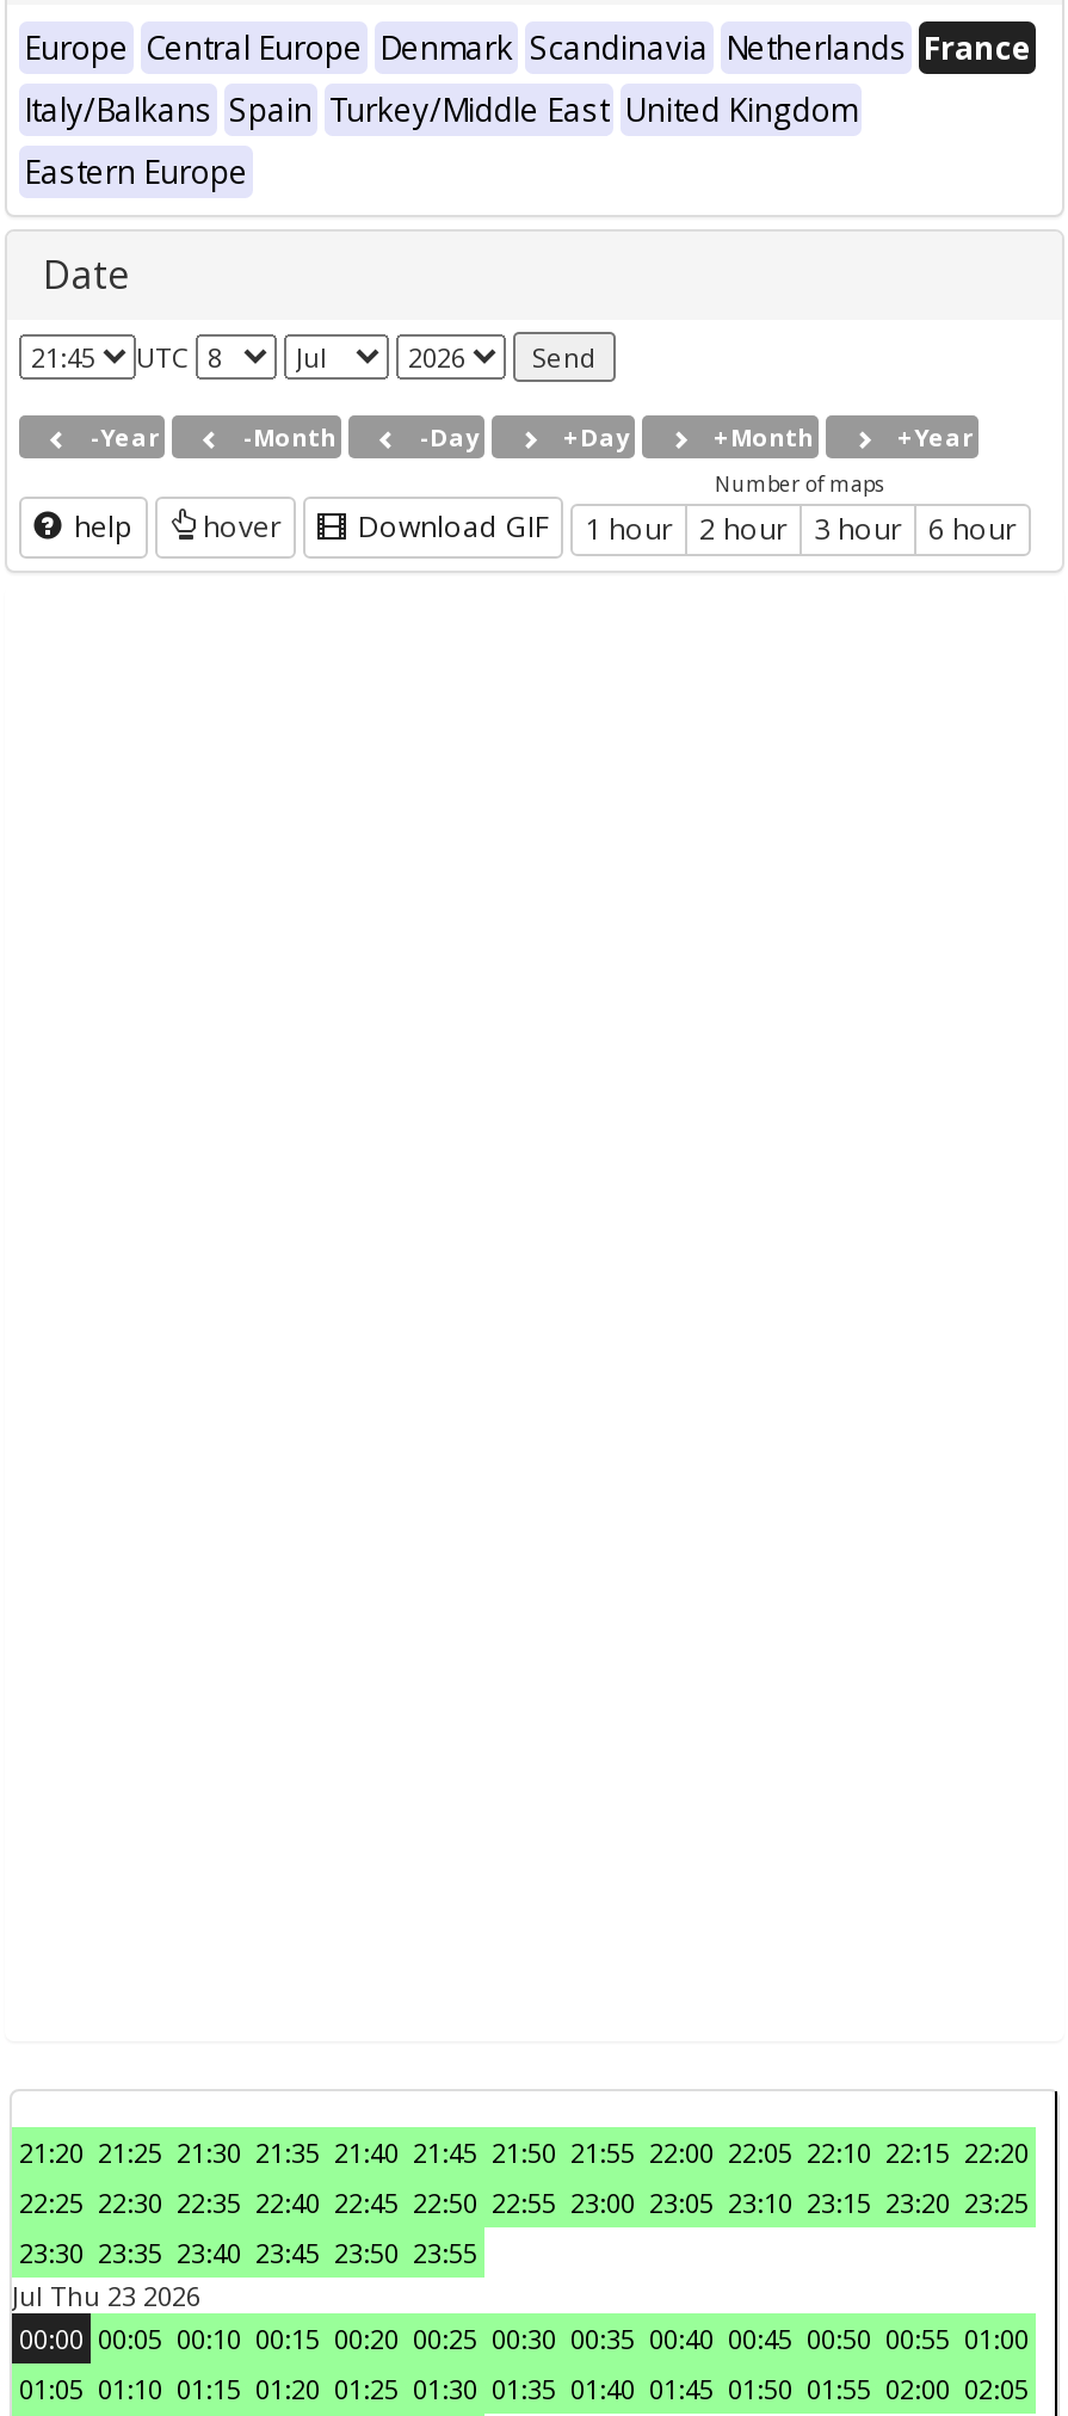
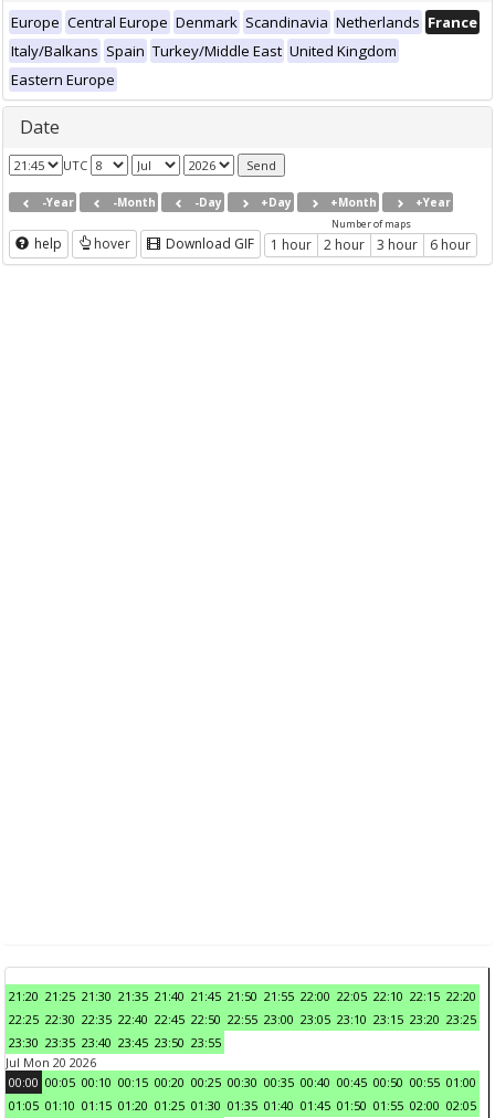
- Jul Thu 23 2026
+ Jul Mon 20 2026
